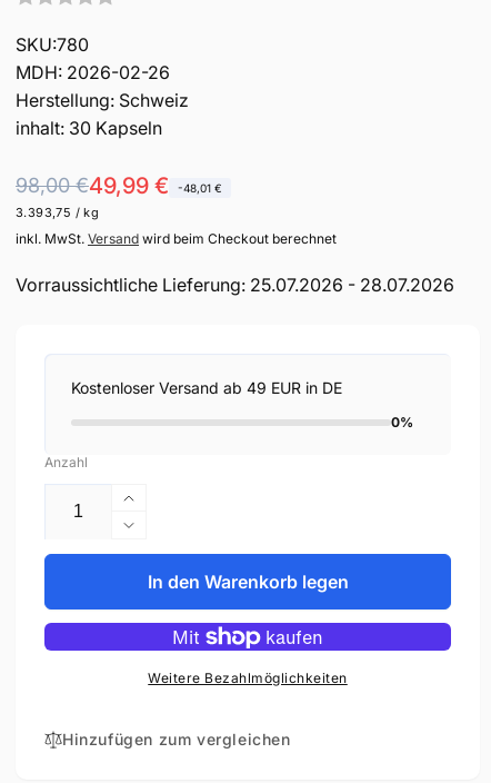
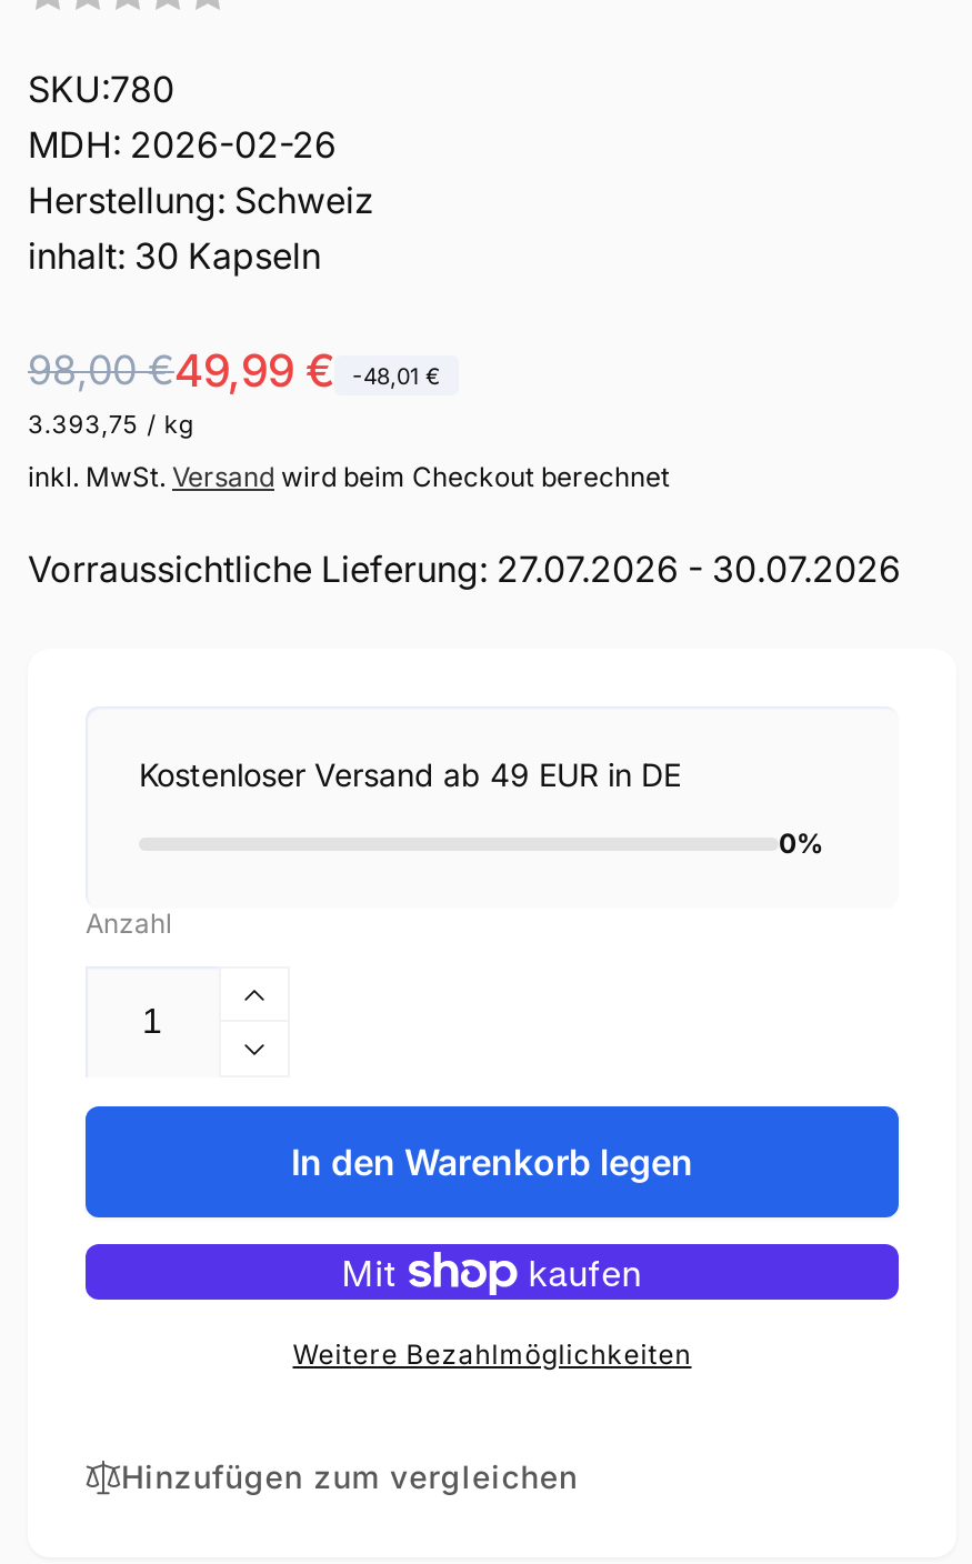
- Vorraussichtliche Lieferung: 25.07.2026 - 28.07.2026
+ Vorraussichtliche Lieferung: 27.07.2026 - 30.07.2026
